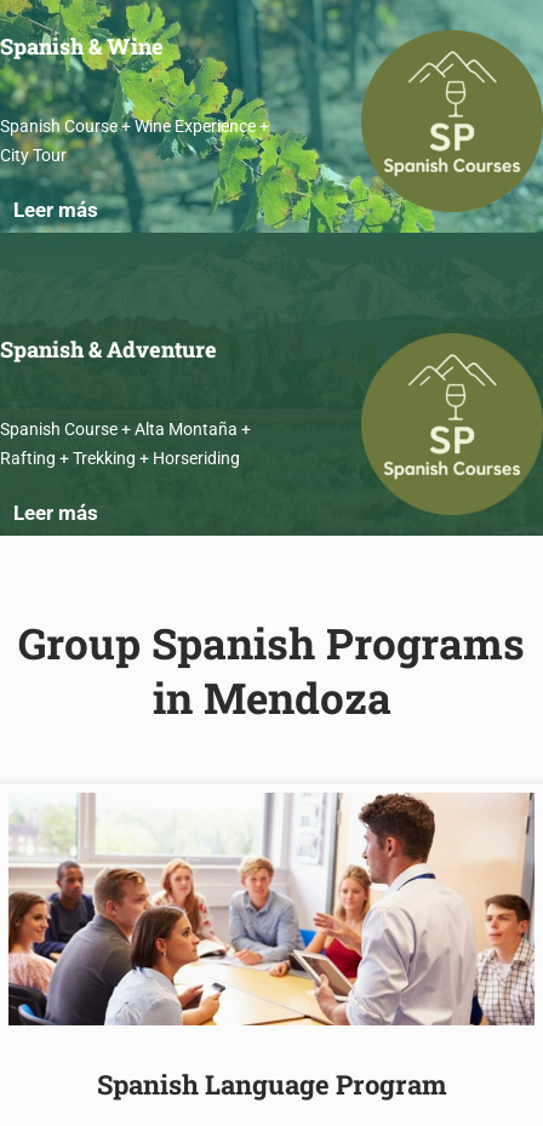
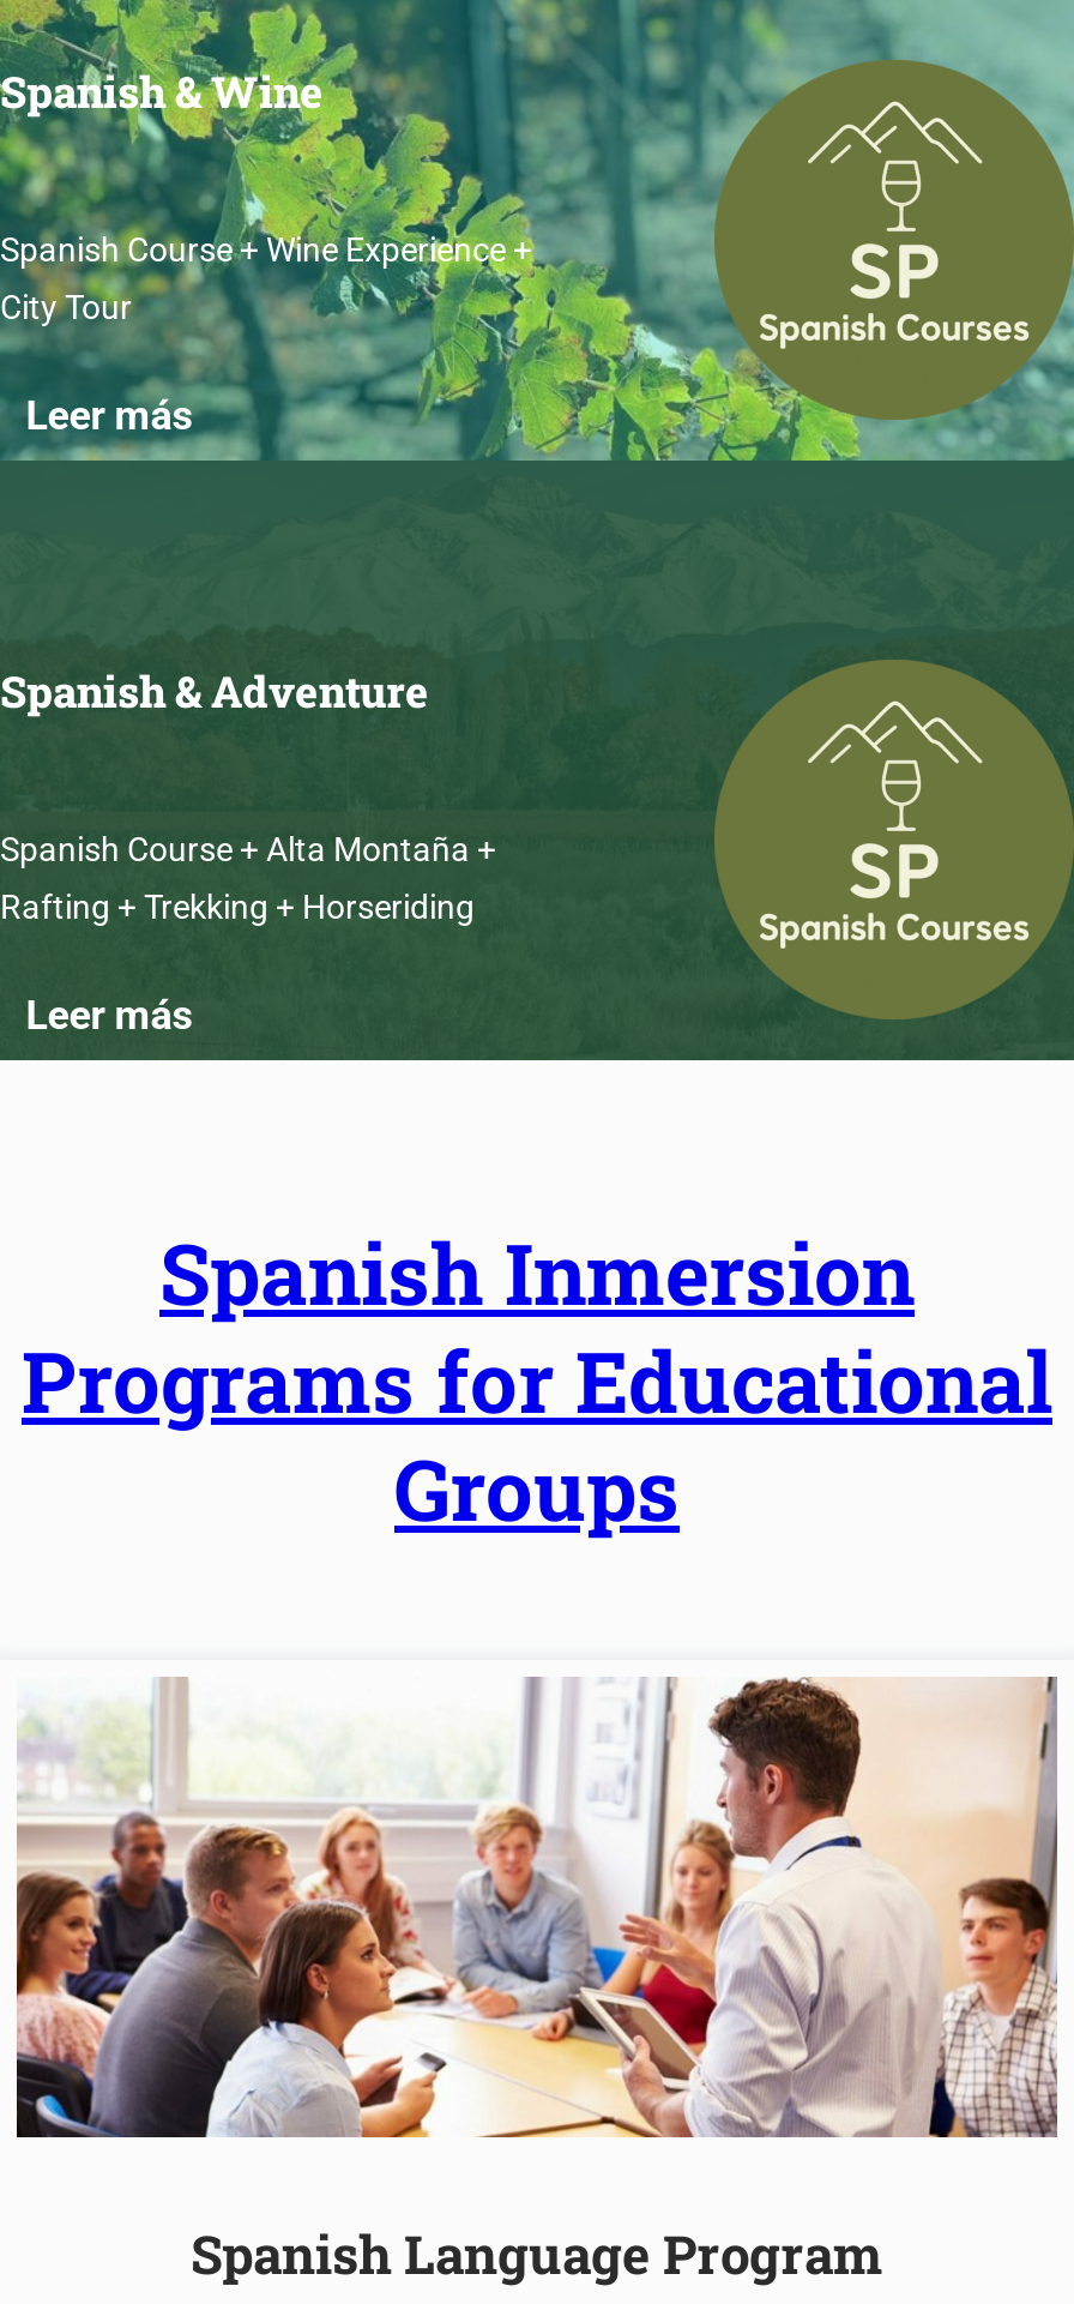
- Group Spanish Programs
- in Mendoza
+ Spanish Inmersion
+ Programs for Educational
+ Groups
